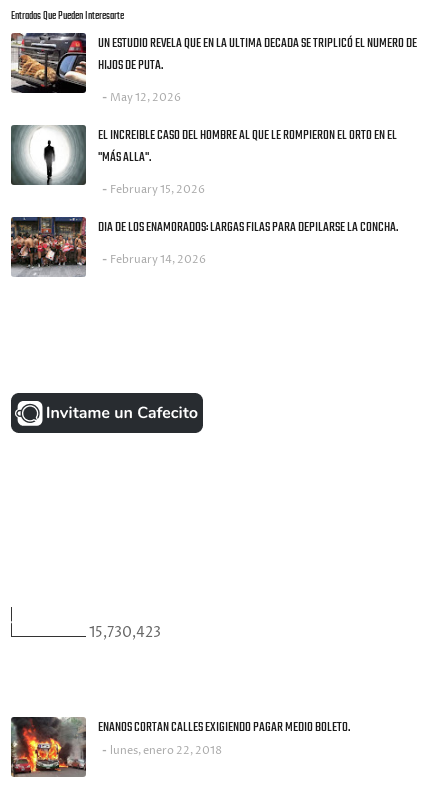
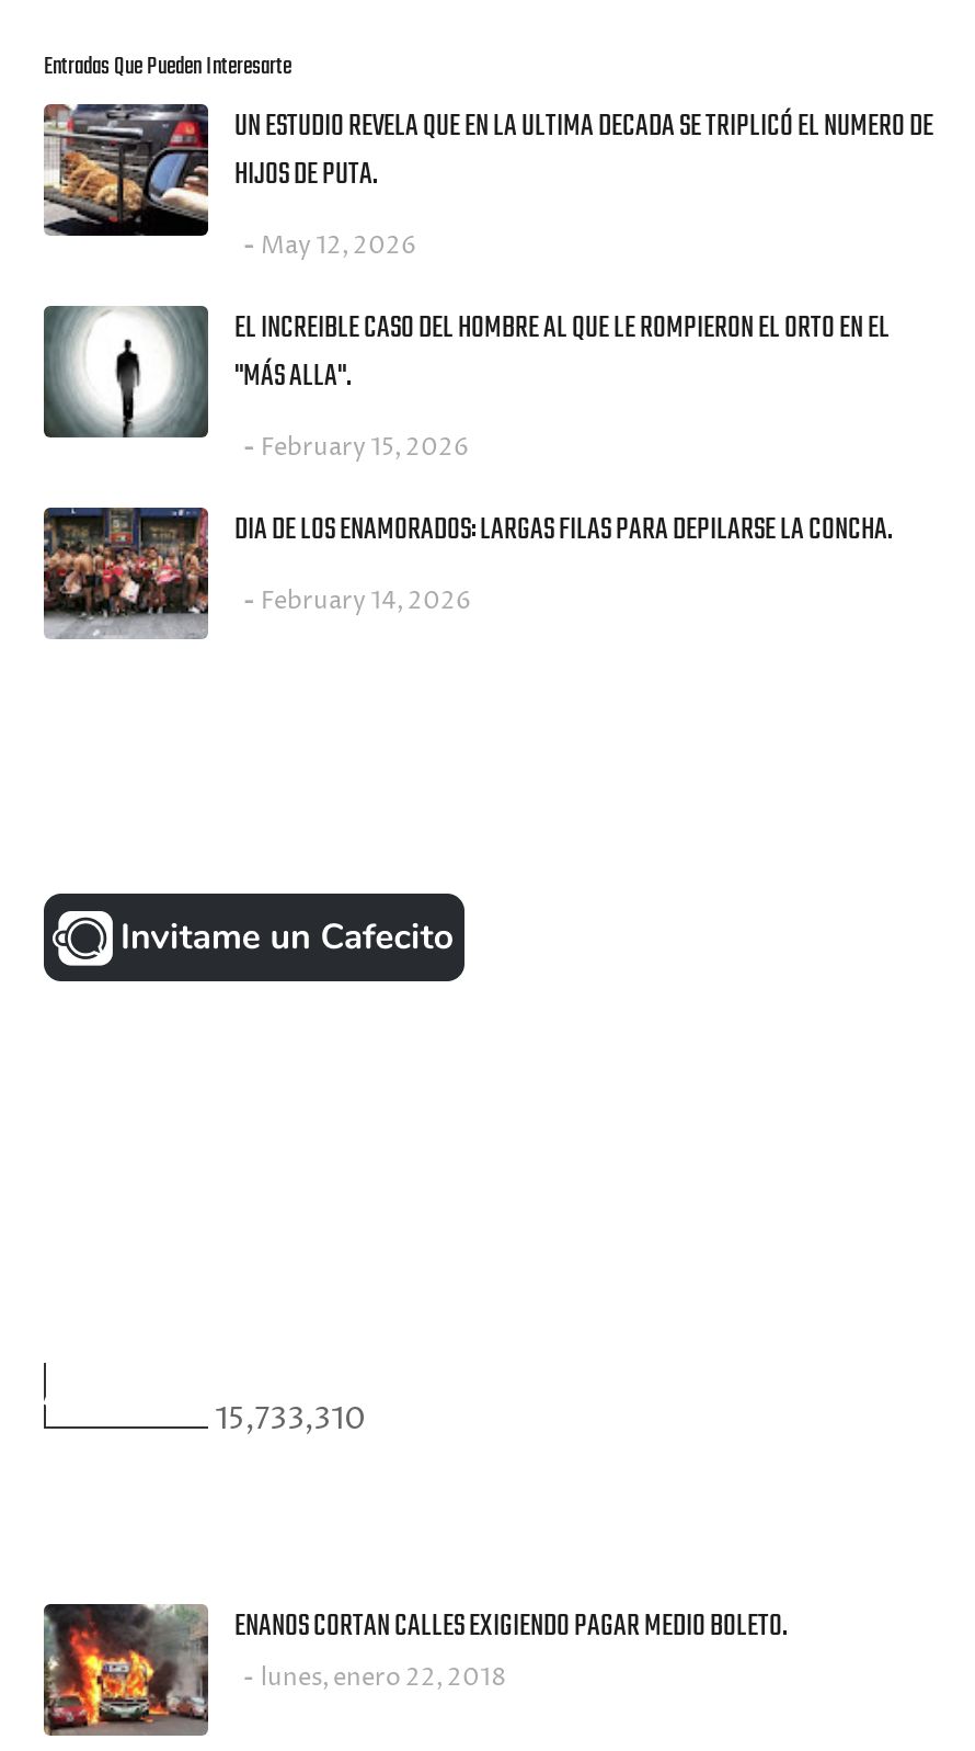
- 15,730,423
+ 15,733,310
